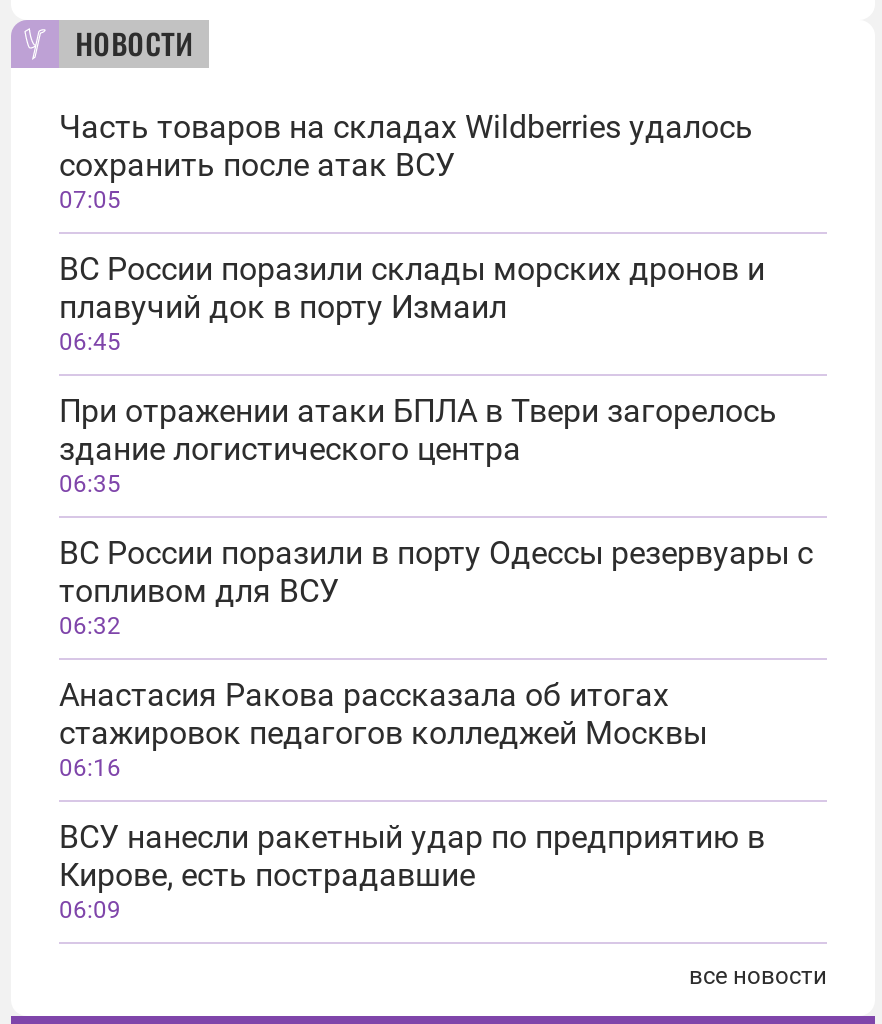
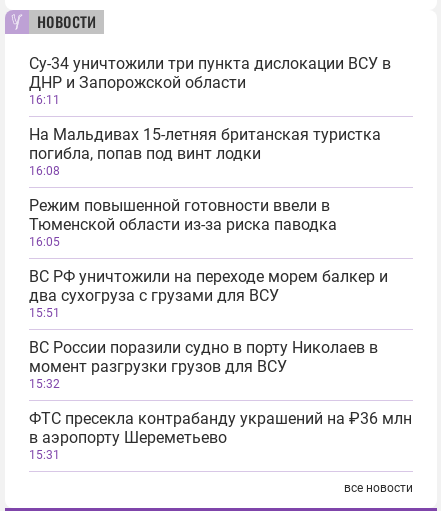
- Часть товаров на складах Wildberries удалось
- сохранить после атак ВСУ
- 07:05
+ Су-34 уничтожили три пункта дислокации ВСУ в
+ ДНР и Запорожской области
+ 16:11

- ВС России поразили склады морских дронов и
- плавучий док в порту Измаил
- 06:45
+ На Мальдивах 15-летняя британская туристка
+ погибла, попав под винт лодки
+ 16:08

- При отражении атаки БПЛА в Твери загорелось
- здание логистического центра
- 06:35
+ Режим повышенной готовности ввели в
+ Тюменской области из-за риска паводка
+ 16:05

- ВС России поразили в порту Одессы резервуары с
- топливом для ВСУ
- 06:32
+ ВС РФ уничтожили на переходе морем балкер и
+ два сухогруза с грузами для ВСУ
+ 15:51

- Анастасия Ракова рассказала об итогах
- стажировок педагогов колледжей Москвы
- 06:16
+ ВС России поразили судно в порту Николаев в
+ момент разгрузки грузов для ВСУ
+ 15:32

- ВСУ нанесли ракетный удар по предприятию в
- Кирове, есть пострадавшие
- 06:09
+ ФТС пресекла контрабанду украшений на ₽36 млн
+ в аэропорту Шереметьево
+ 15:31
